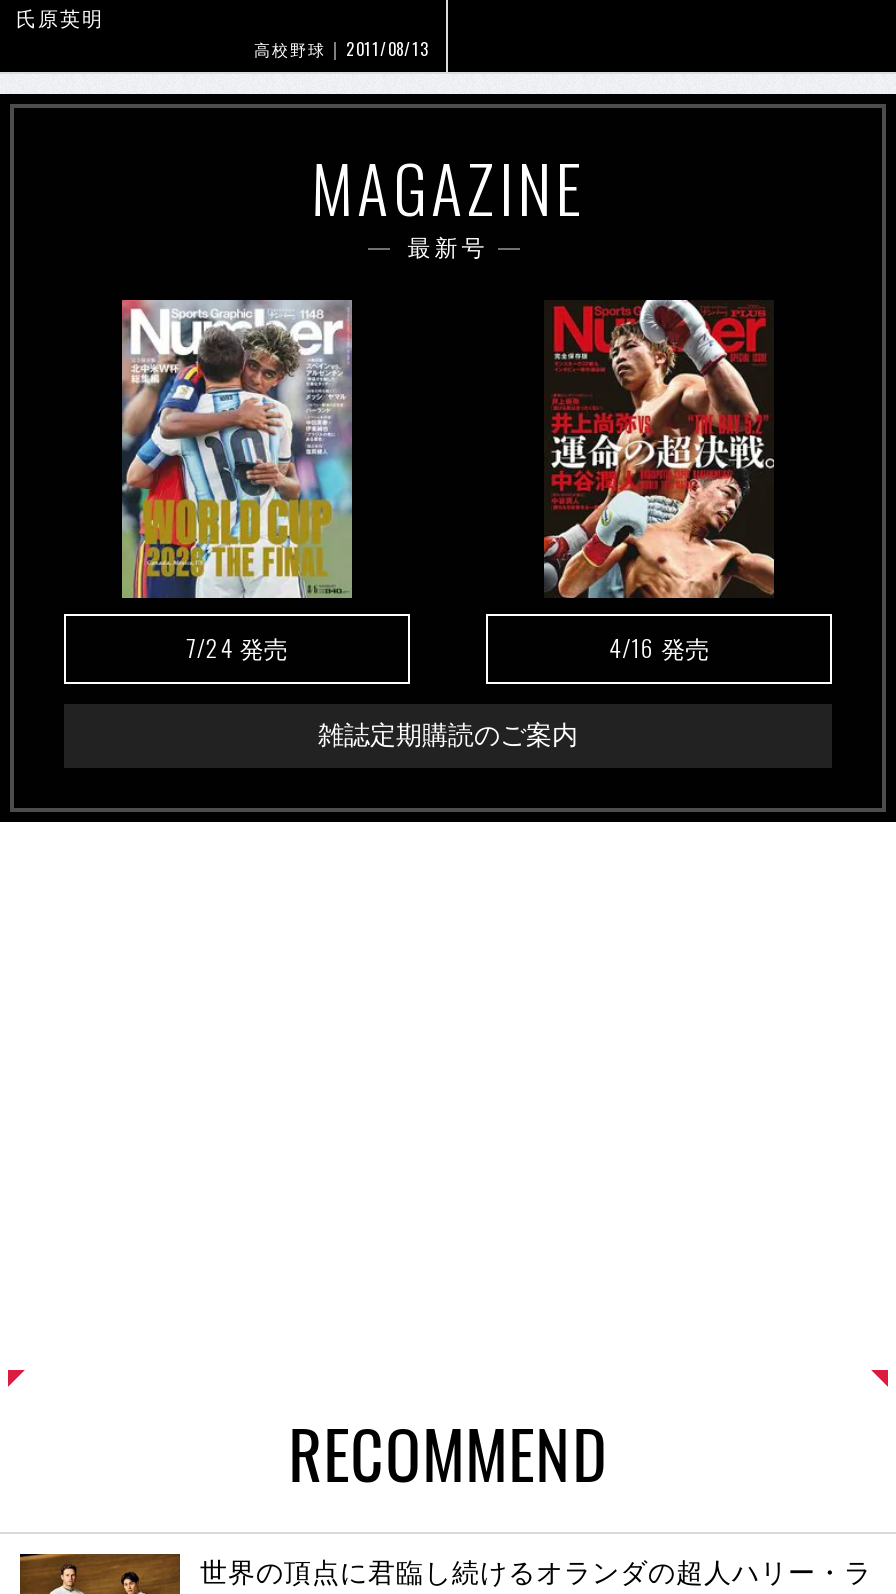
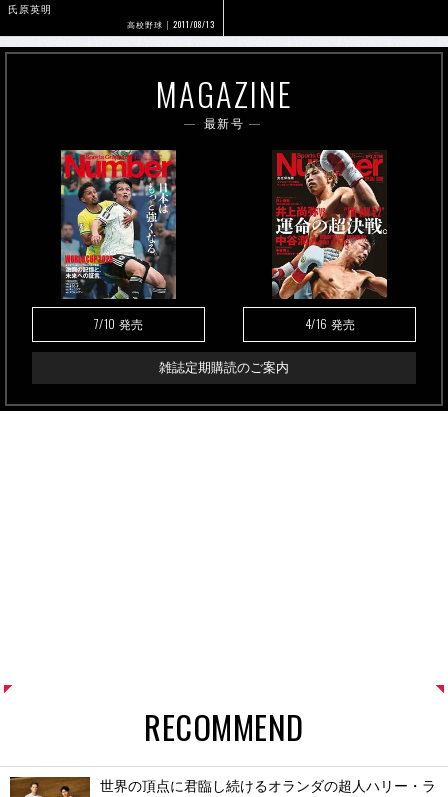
- [image]
- 7/24発売
+ [image]
+ 7/10発売
